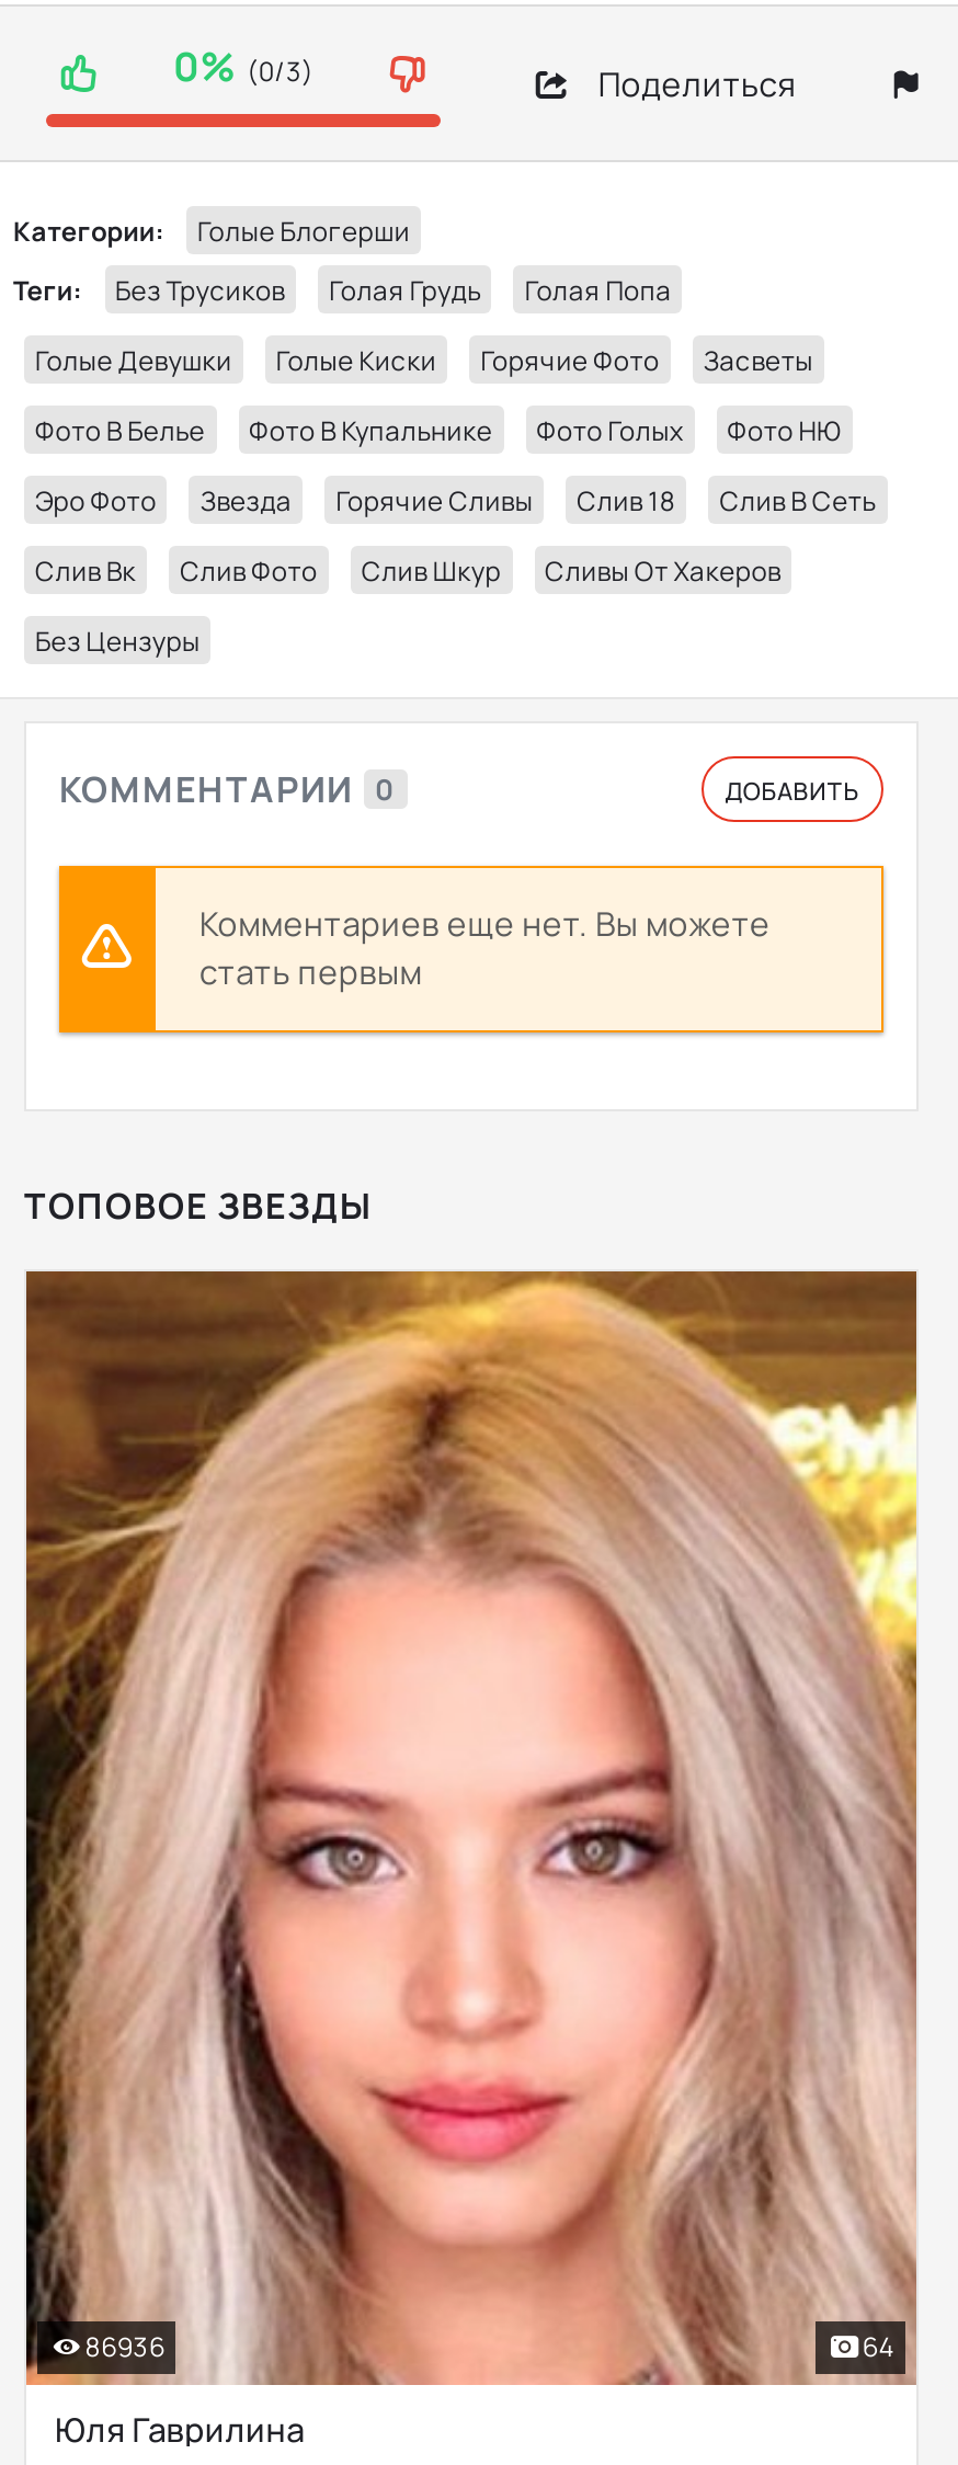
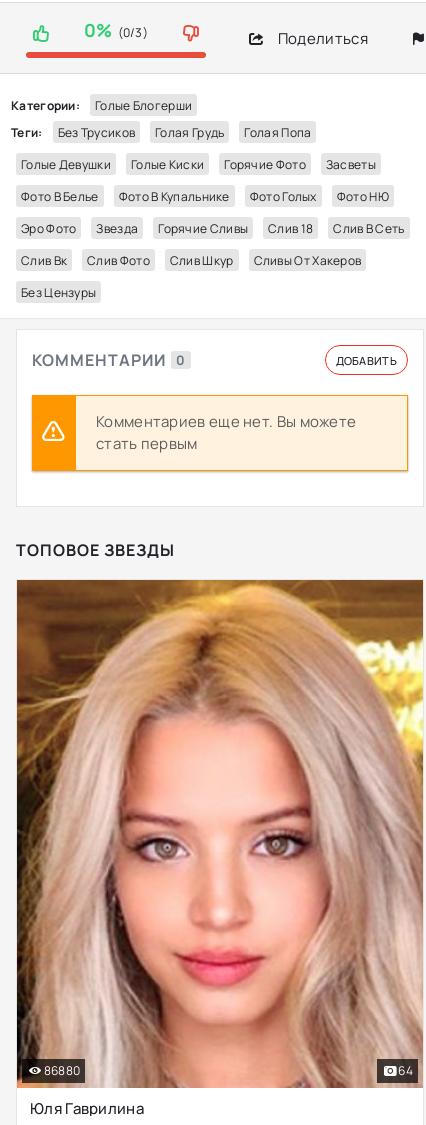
- 86936
+ 86880
